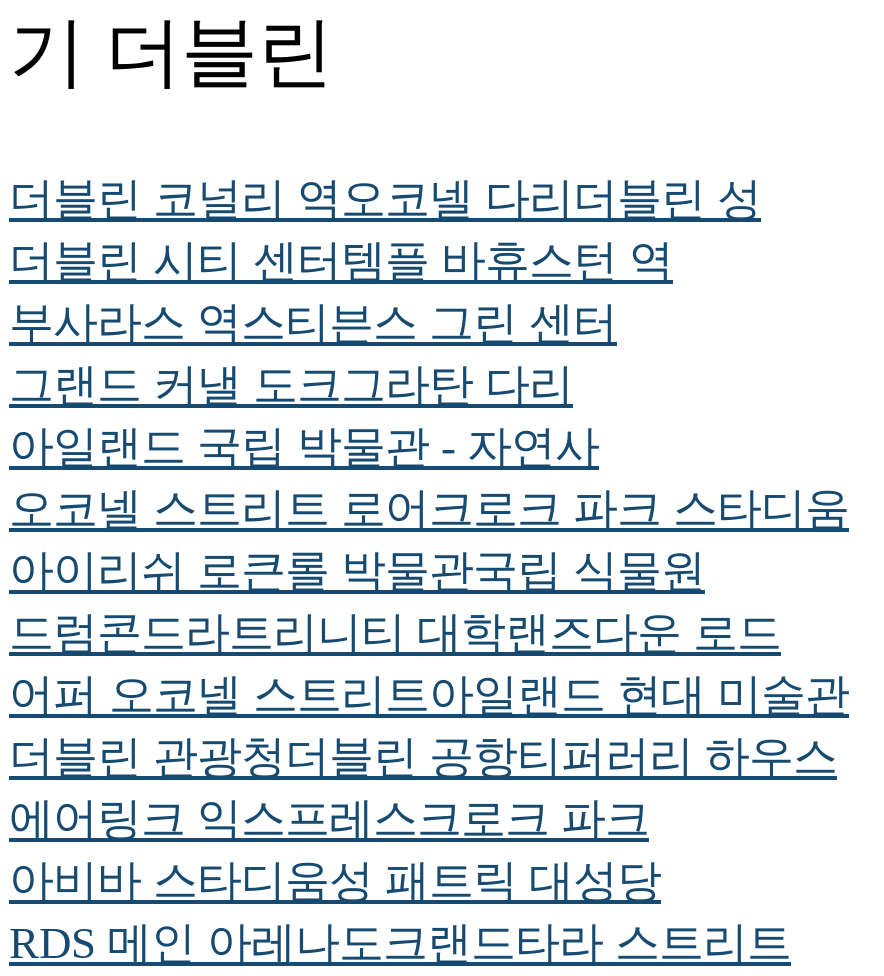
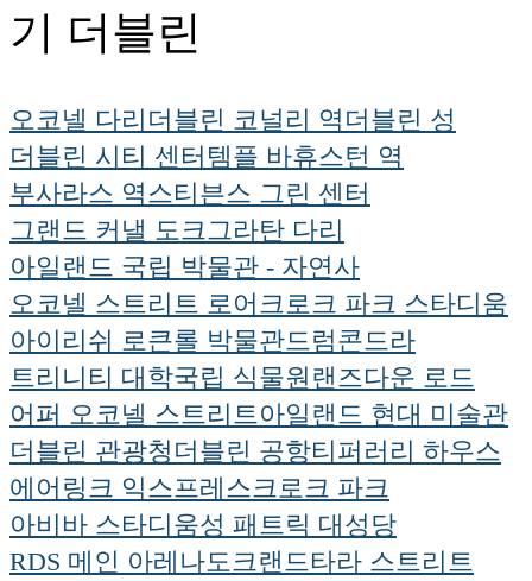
- 더블린 코널리 역 오코넬 다리 더블린 성
+ 오코넬 다리 더블린 코널리 역 더블린 성

- 아이리쉬 로큰롤 박물관국립 식물원
- 드럼콘드라트리니티 대학랜즈다운 로드
+ 아이리쉬 로큰롤 박물관드럼콘드라
+ 트리니티 대학국립 식물원랜즈다운 로드
